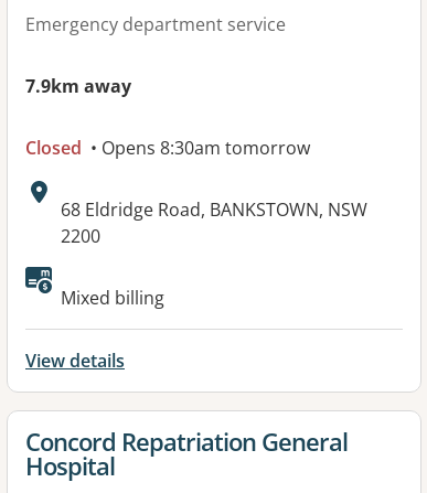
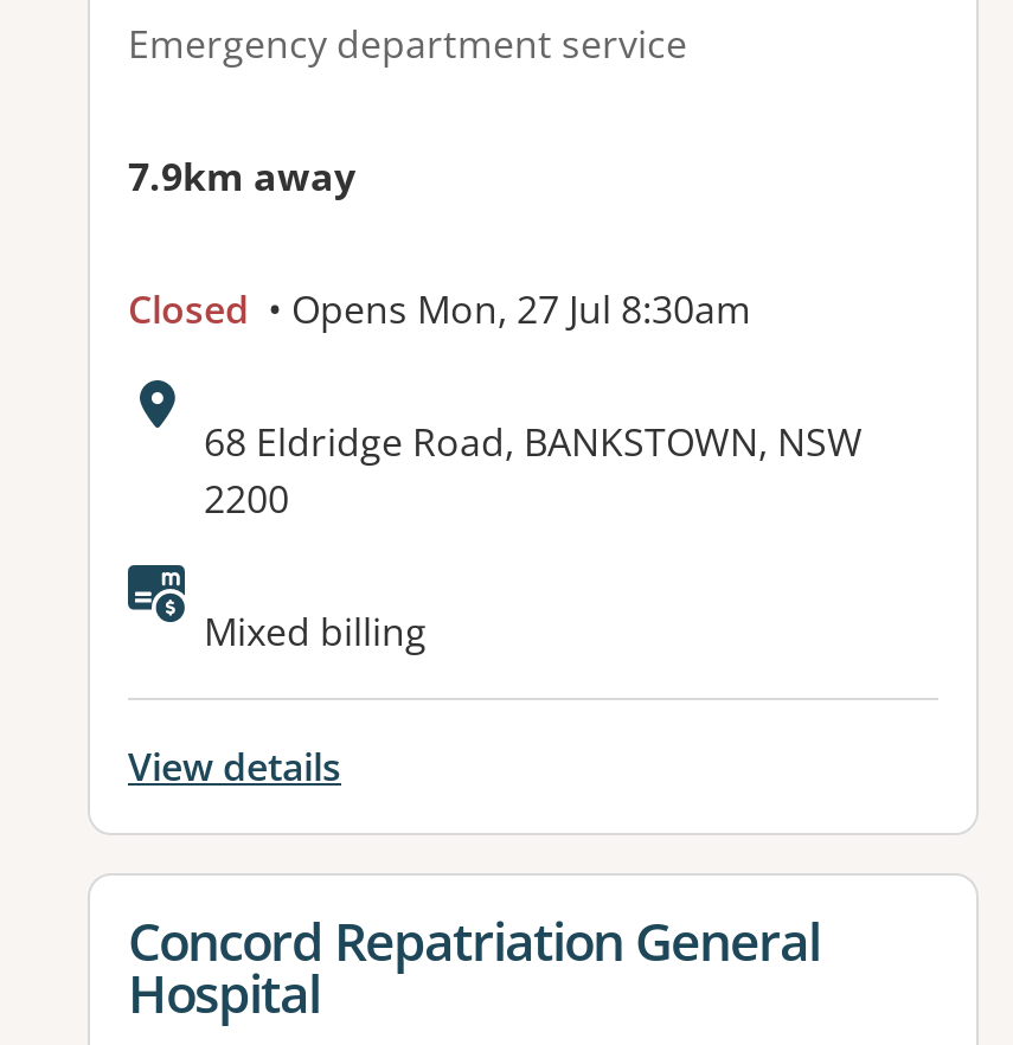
- Closed • Opens 8:30am tomorrow
+ Closed • Opens Mon, 27 Jul 8:30am
